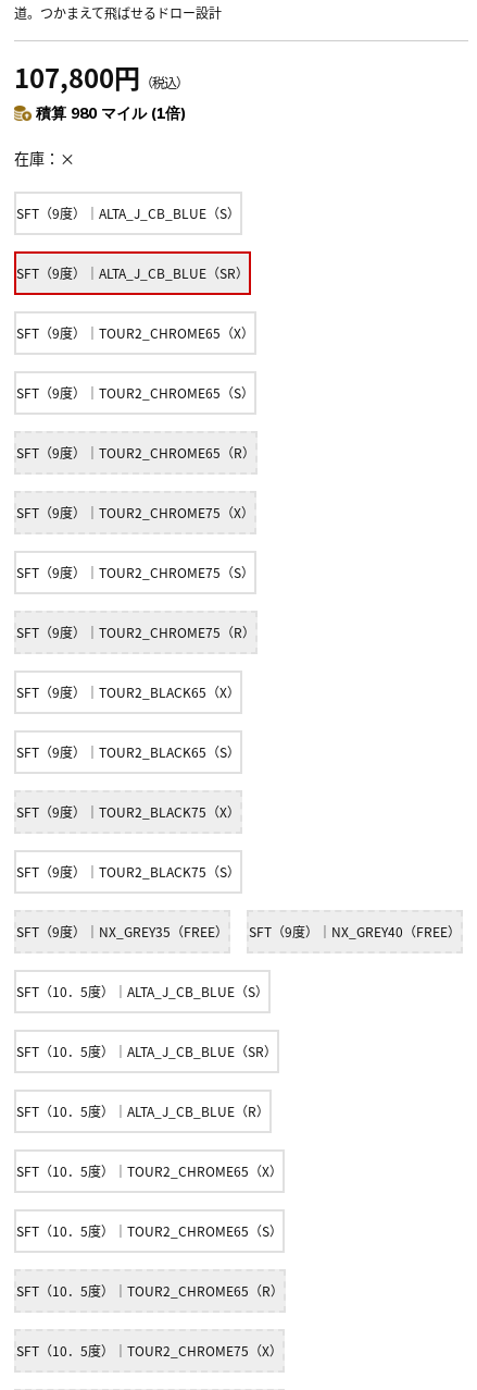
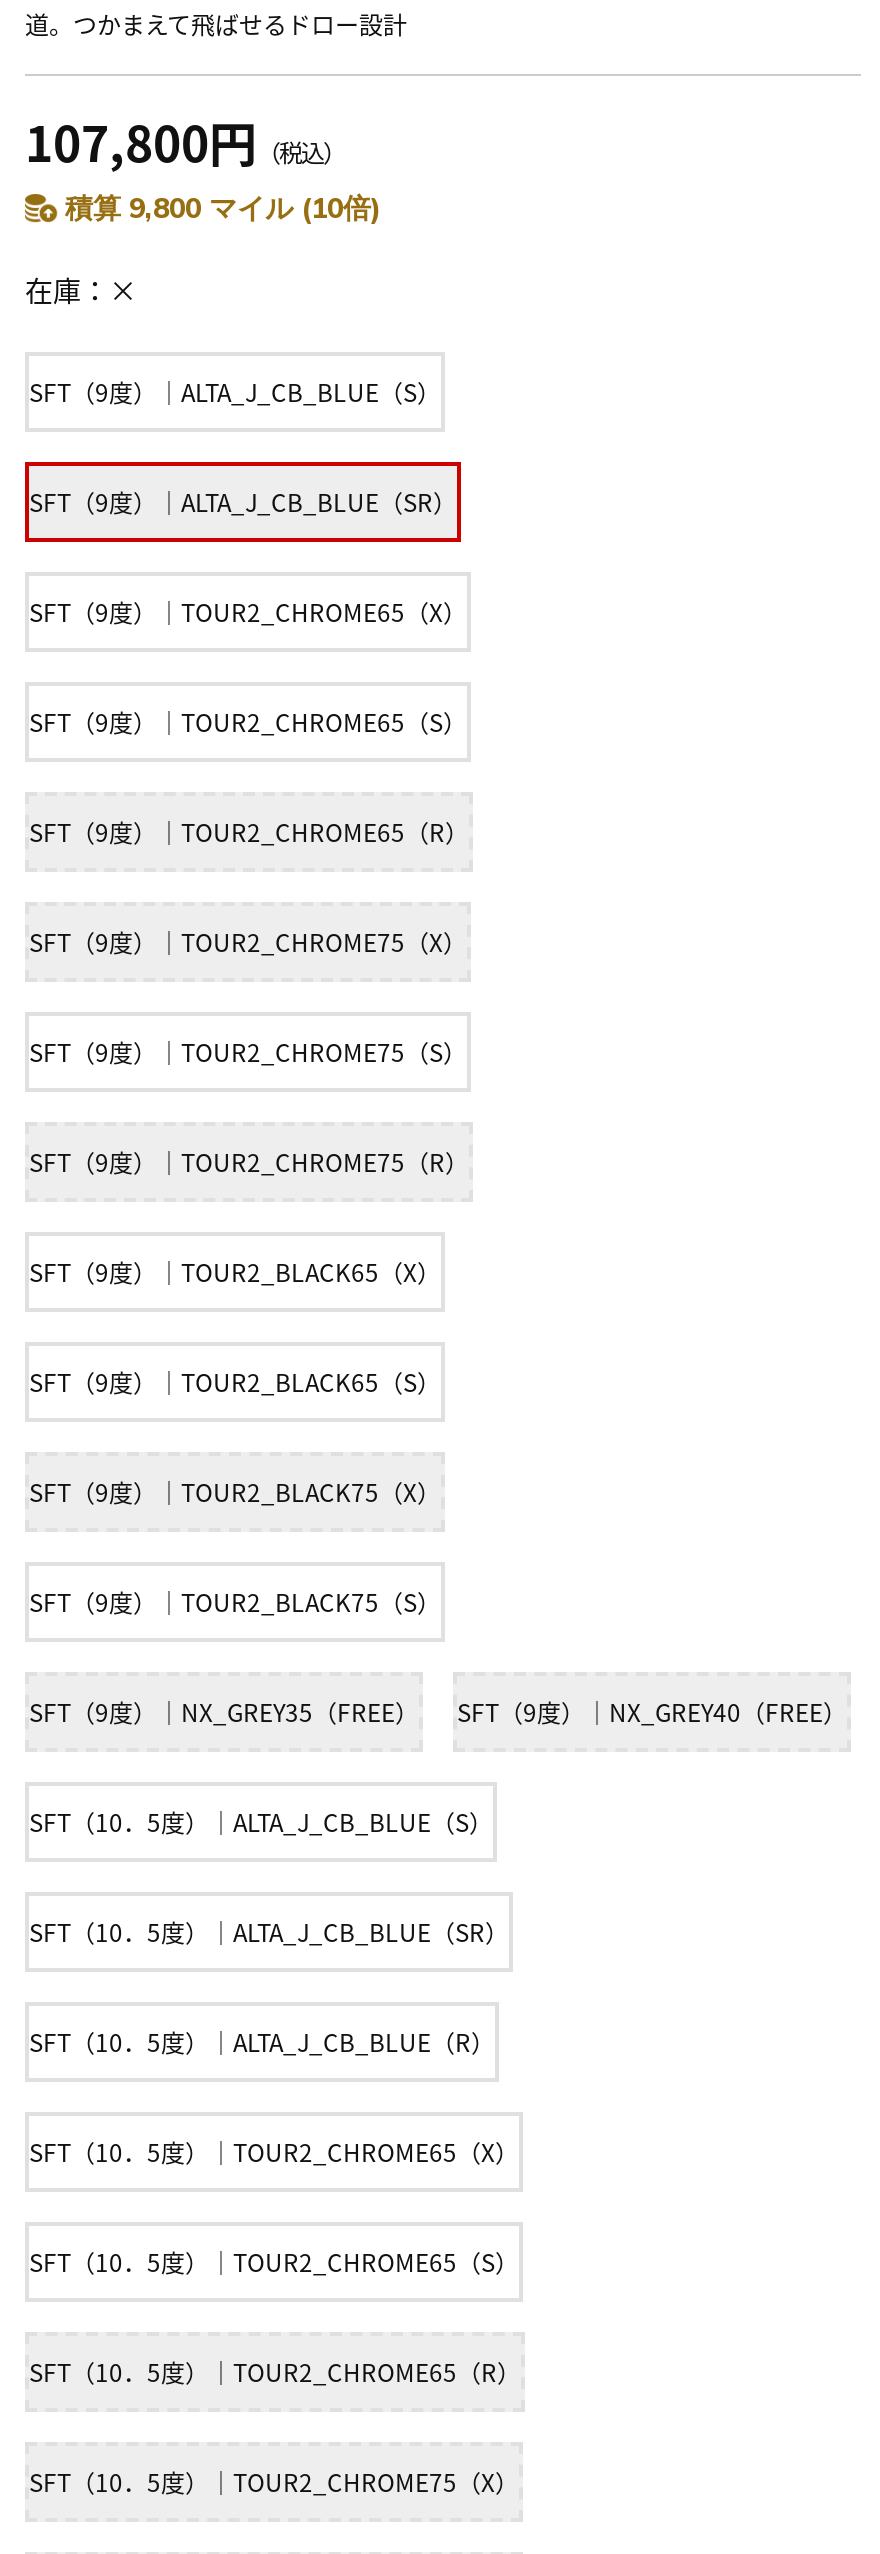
- 積算 980 マイル (1倍)
+ 積算 9,800 マイル (10倍)
